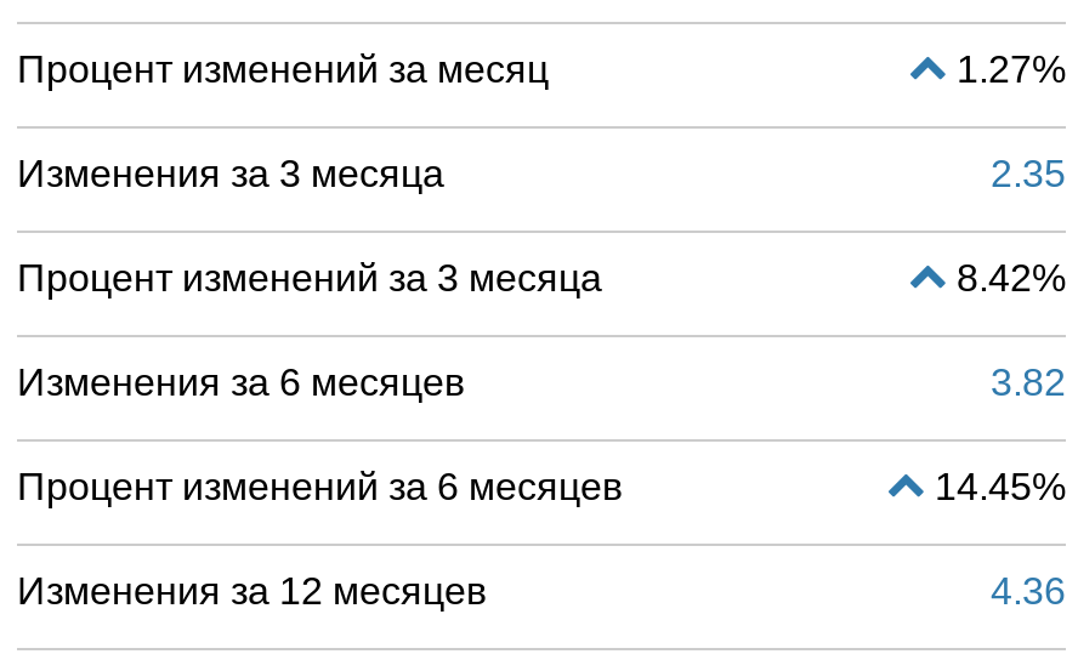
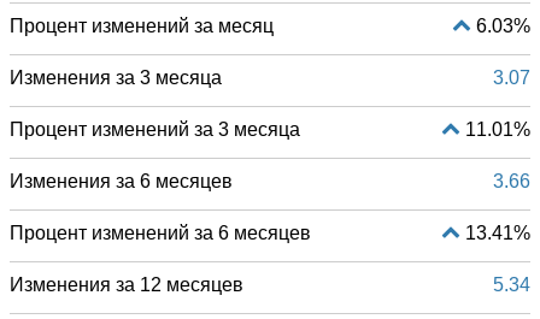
- 1.27%
+ 6.03%

- 2.35
+ 3.07

- 8.42%
+ 11.01%

- 3.82
+ 3.66

- 14.45%
+ 13.41%

- 4.36
+ 5.34
